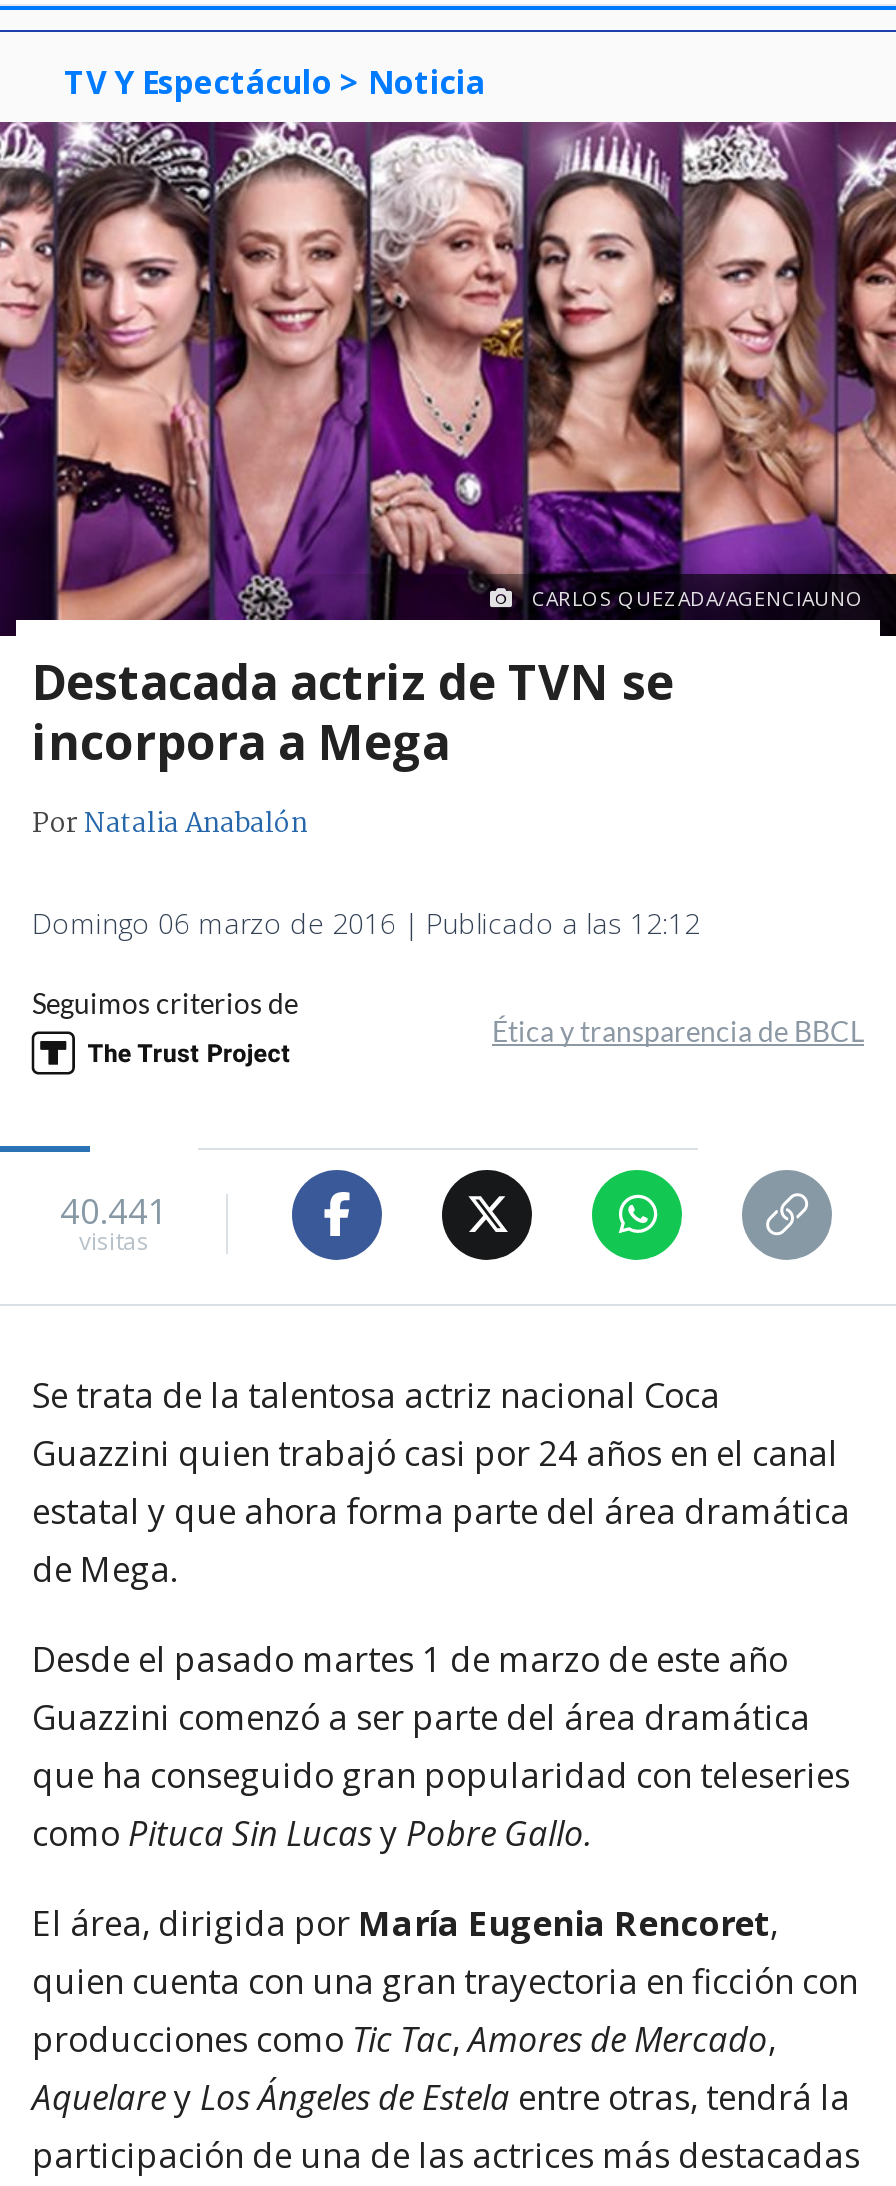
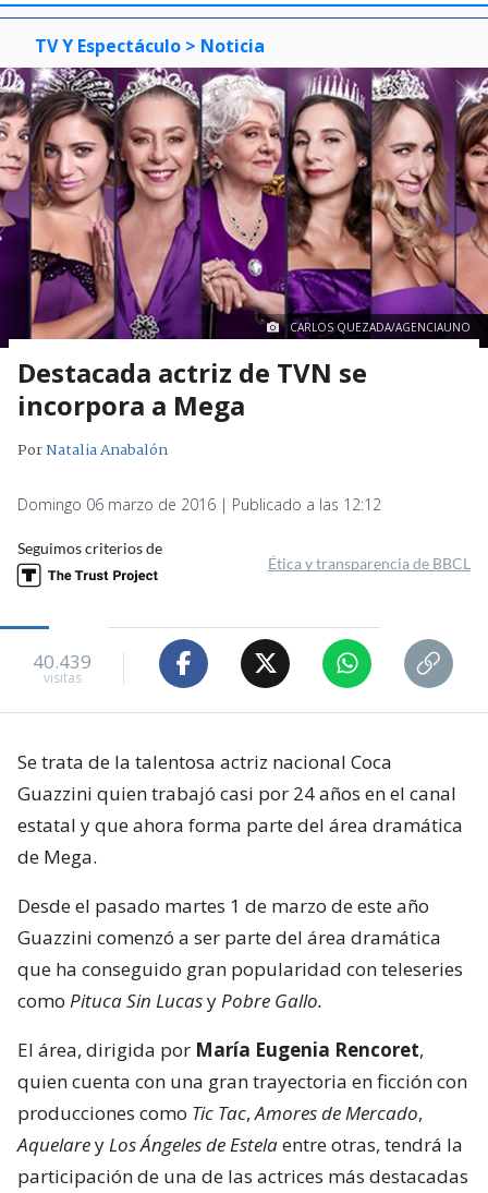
- 40.441
+ 40.439
